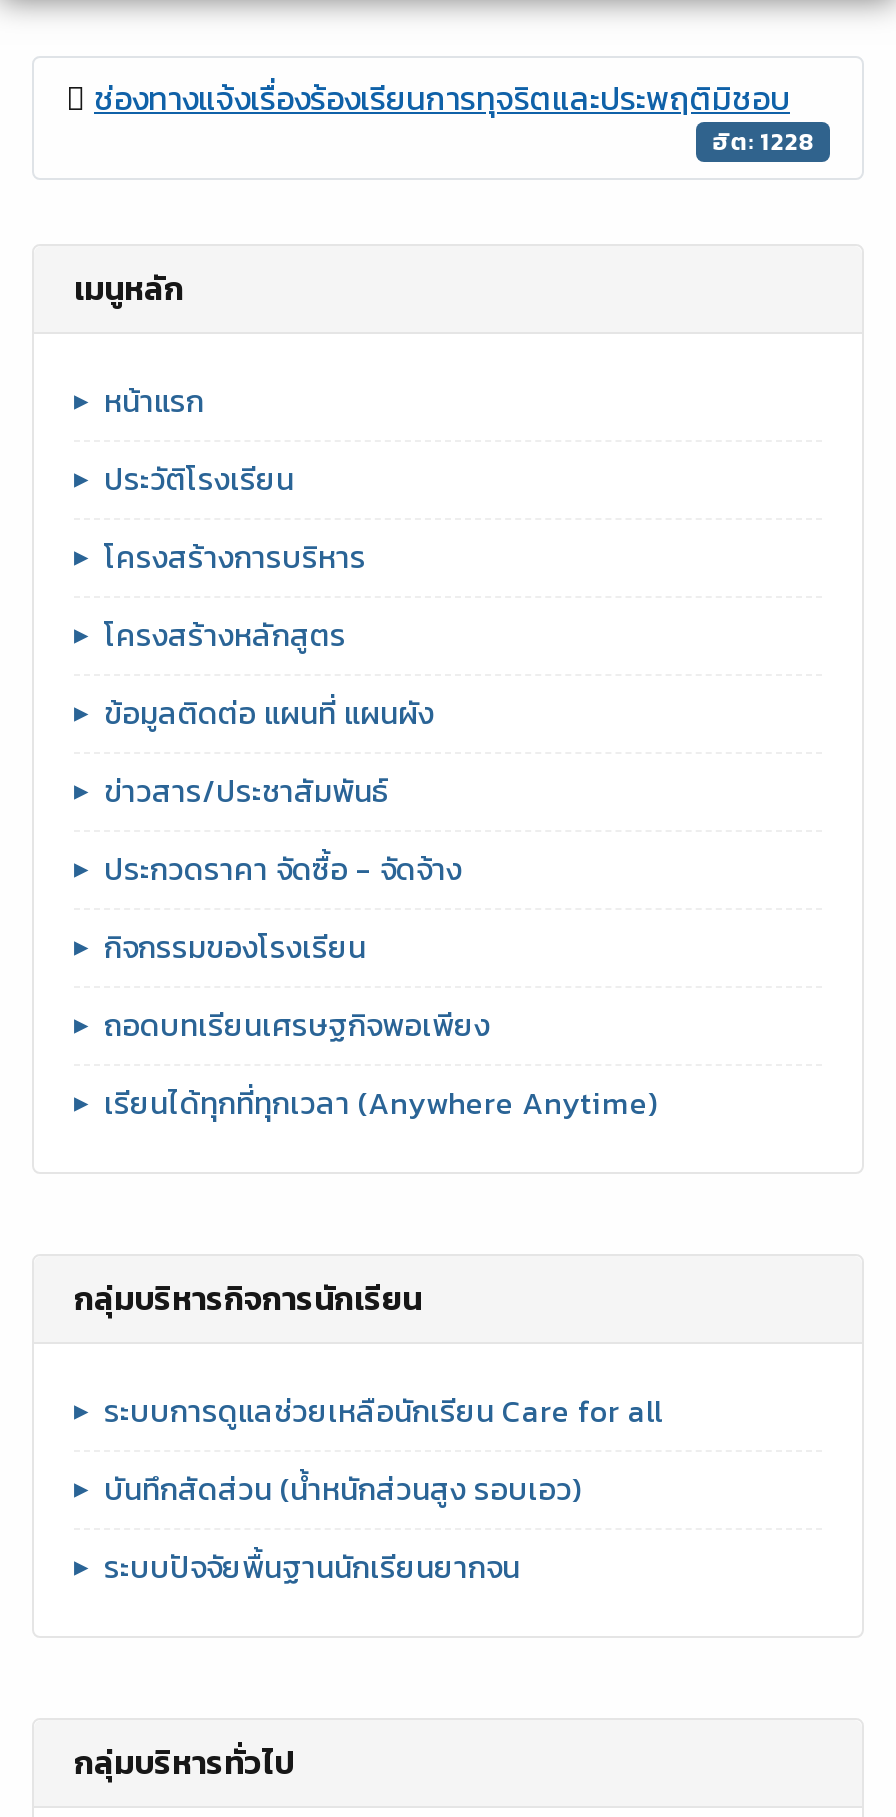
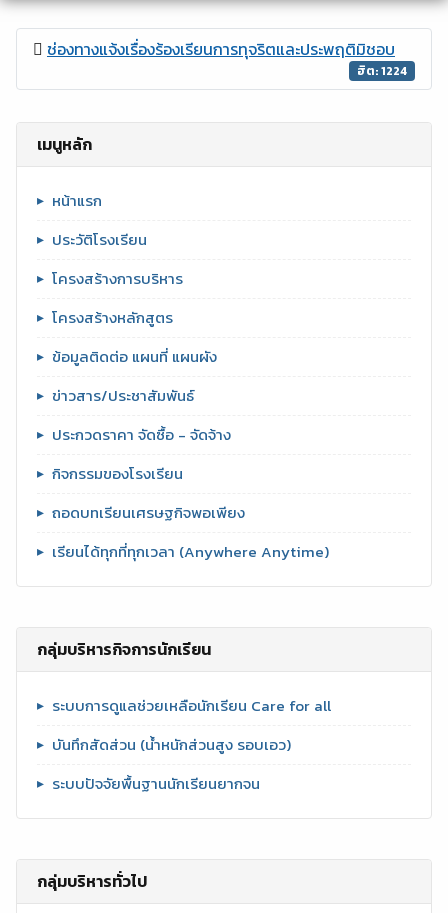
- ฮิต: 1228
+ ฮิต: 1224
